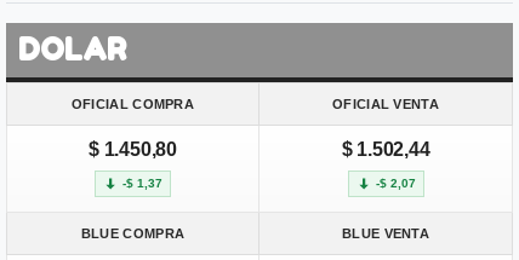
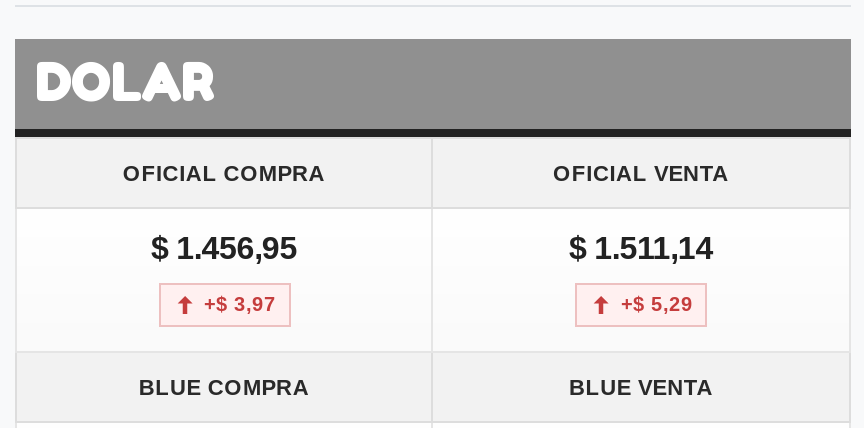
- $ 1.450,80
+ $ 1.456,95

- $ 1.502,44
+ $ 1.511,14

- -$ 1,37
+ +$ 3,97

- -$ 2,07
+ +$ 5,29
